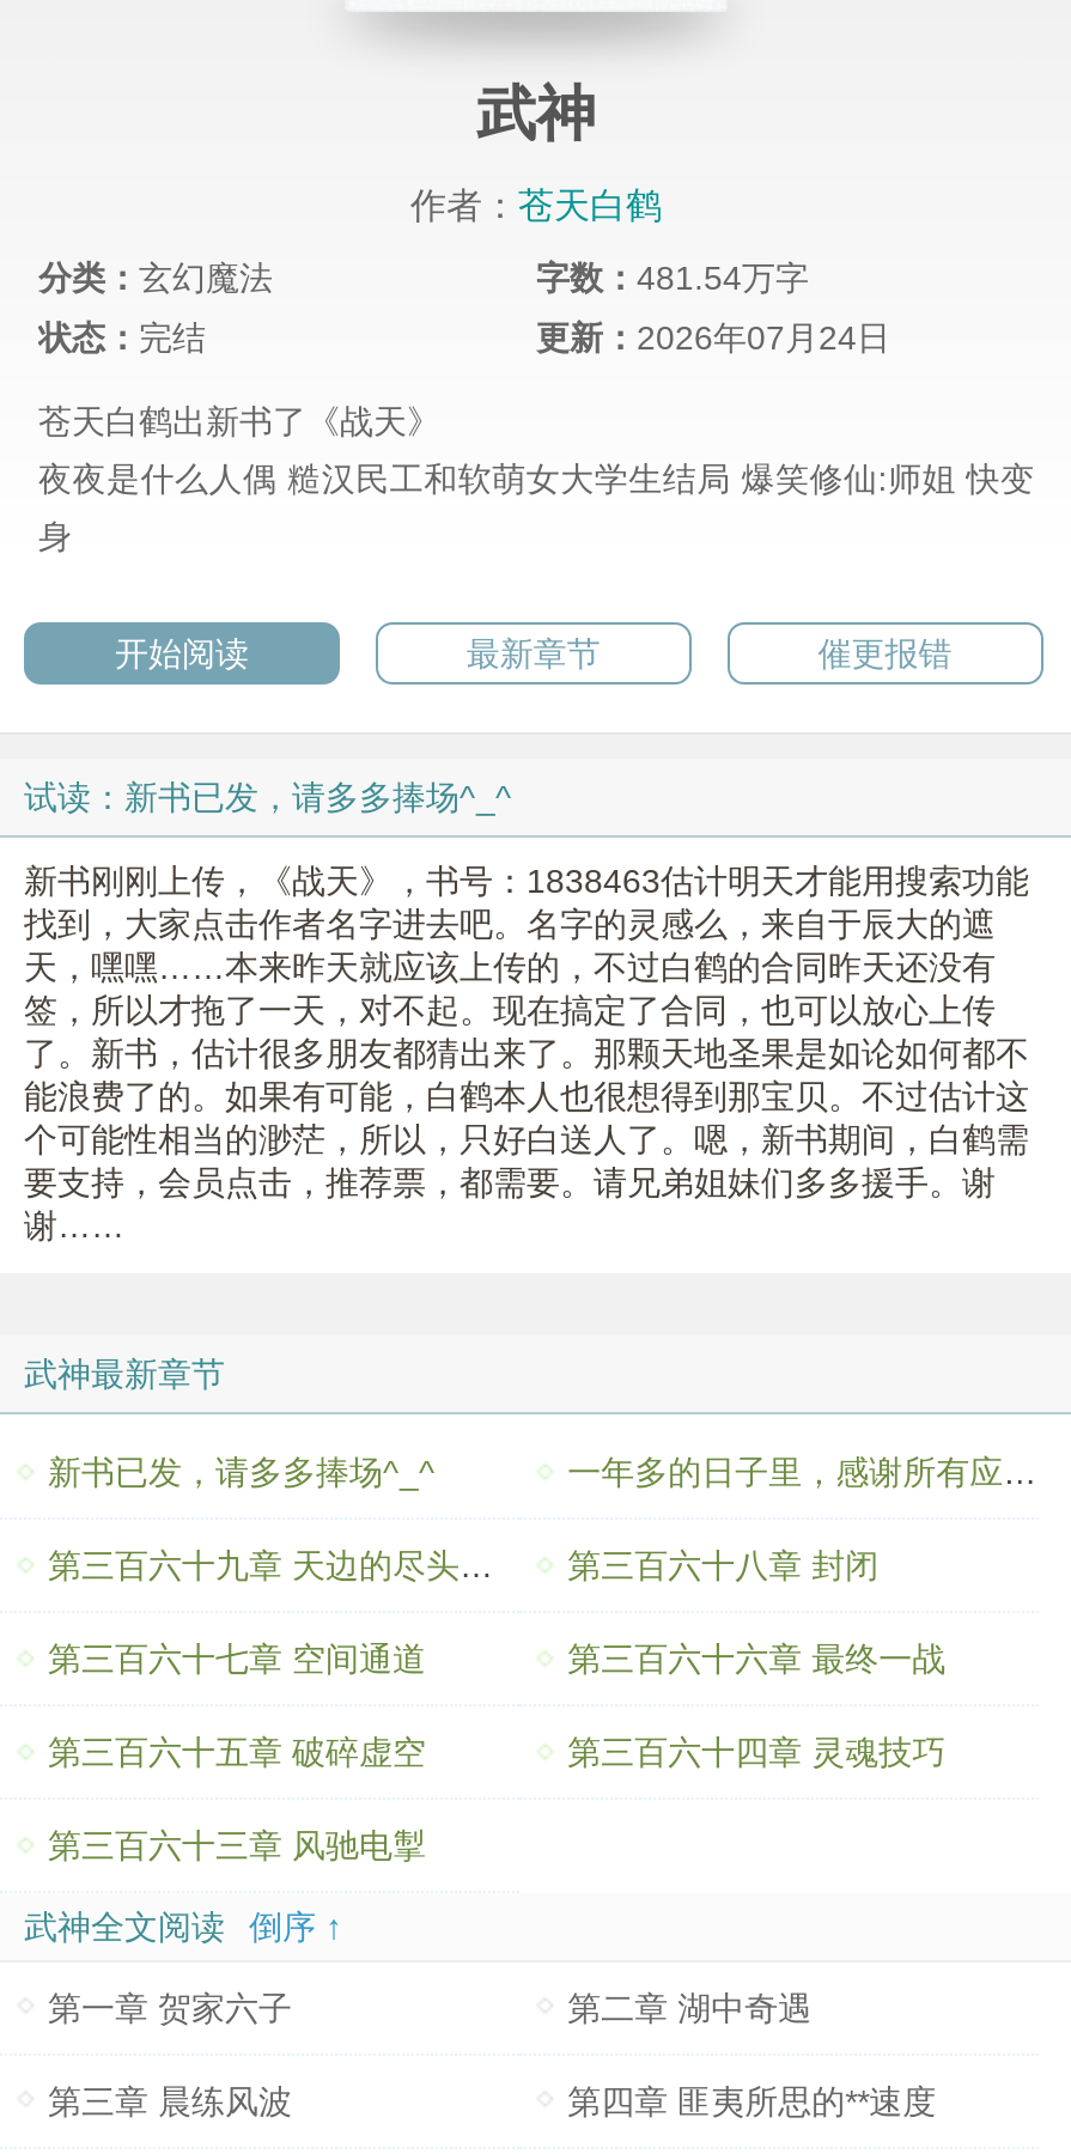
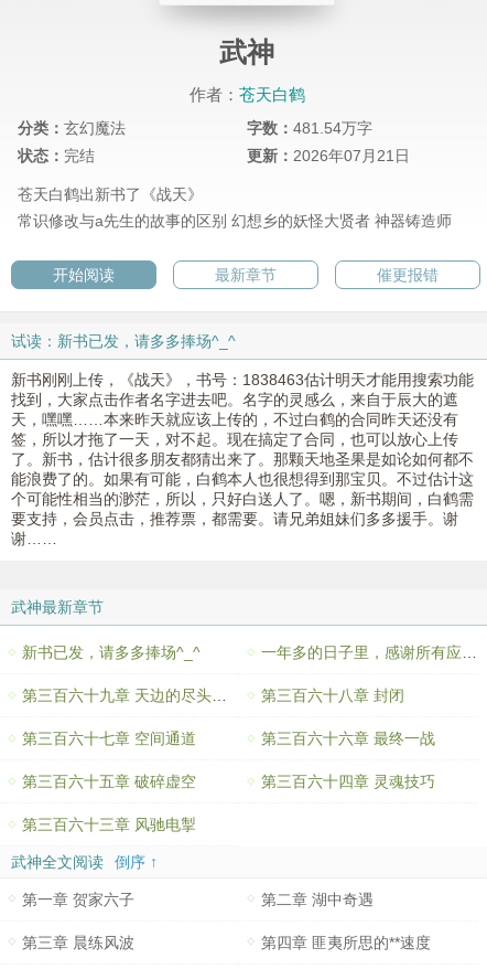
- 更新：2026年07月24日
+ 更新：2026年07月21日

- 夜夜是什么人偶 糙汉民工和软萌女大学生结局 爆笑修仙:师姐 快变
- 身
+ 常识修改与a先生的故事的区别 幻想乡的妖怪大贤者 神器铸造师
